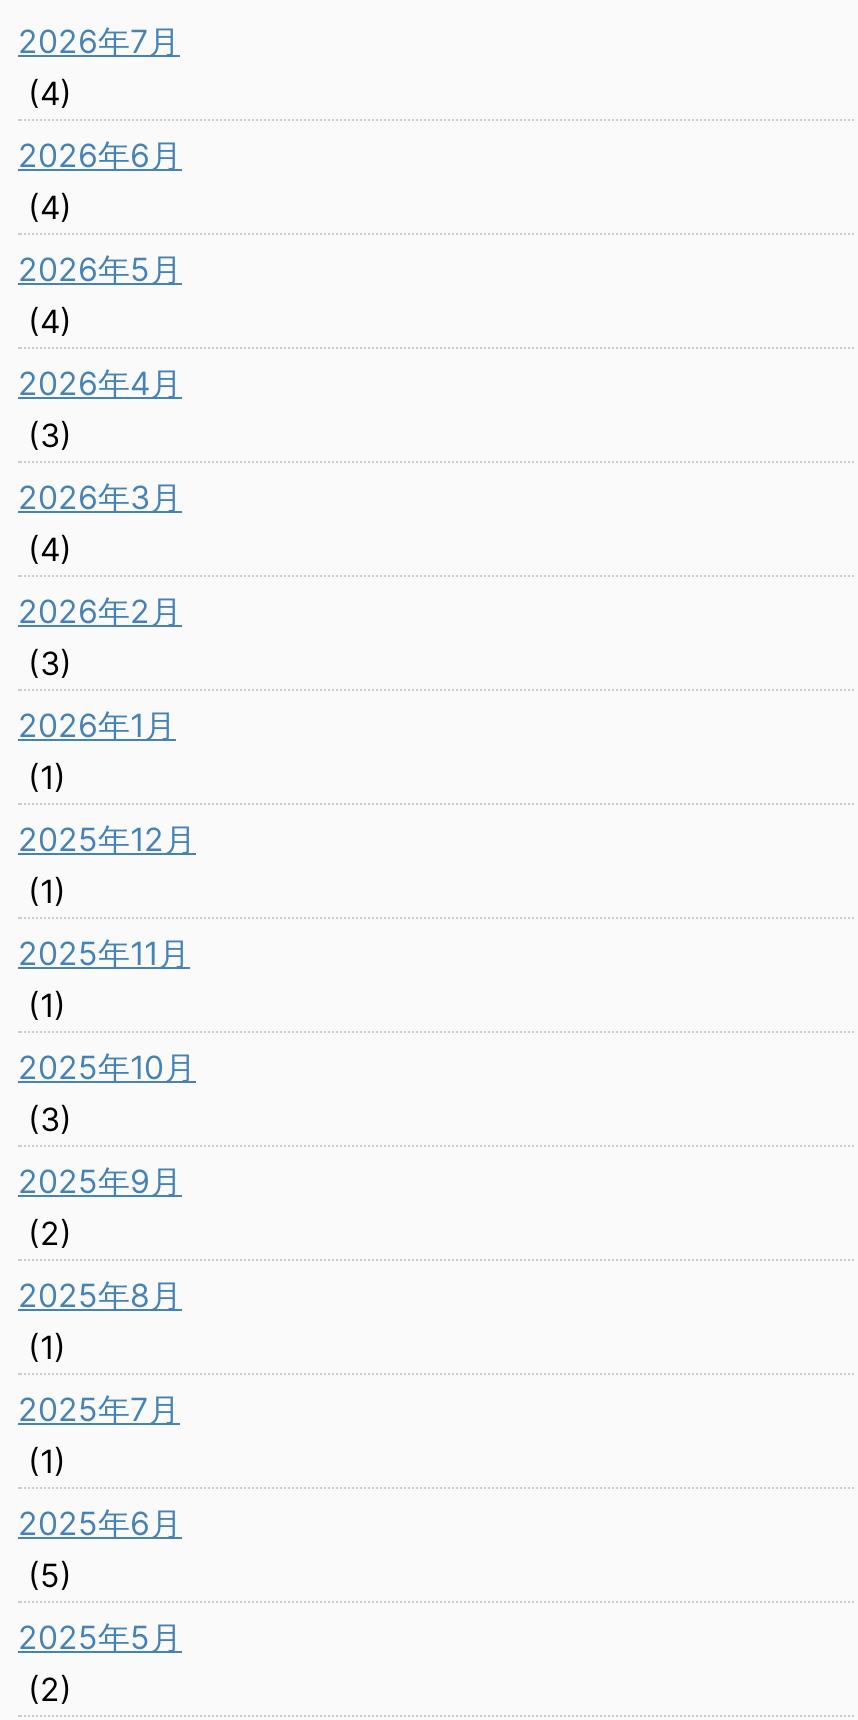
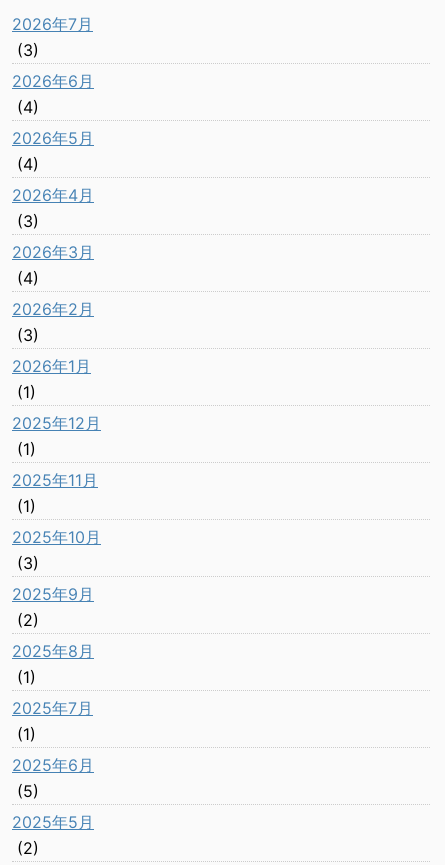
- (4)
+ (3)
